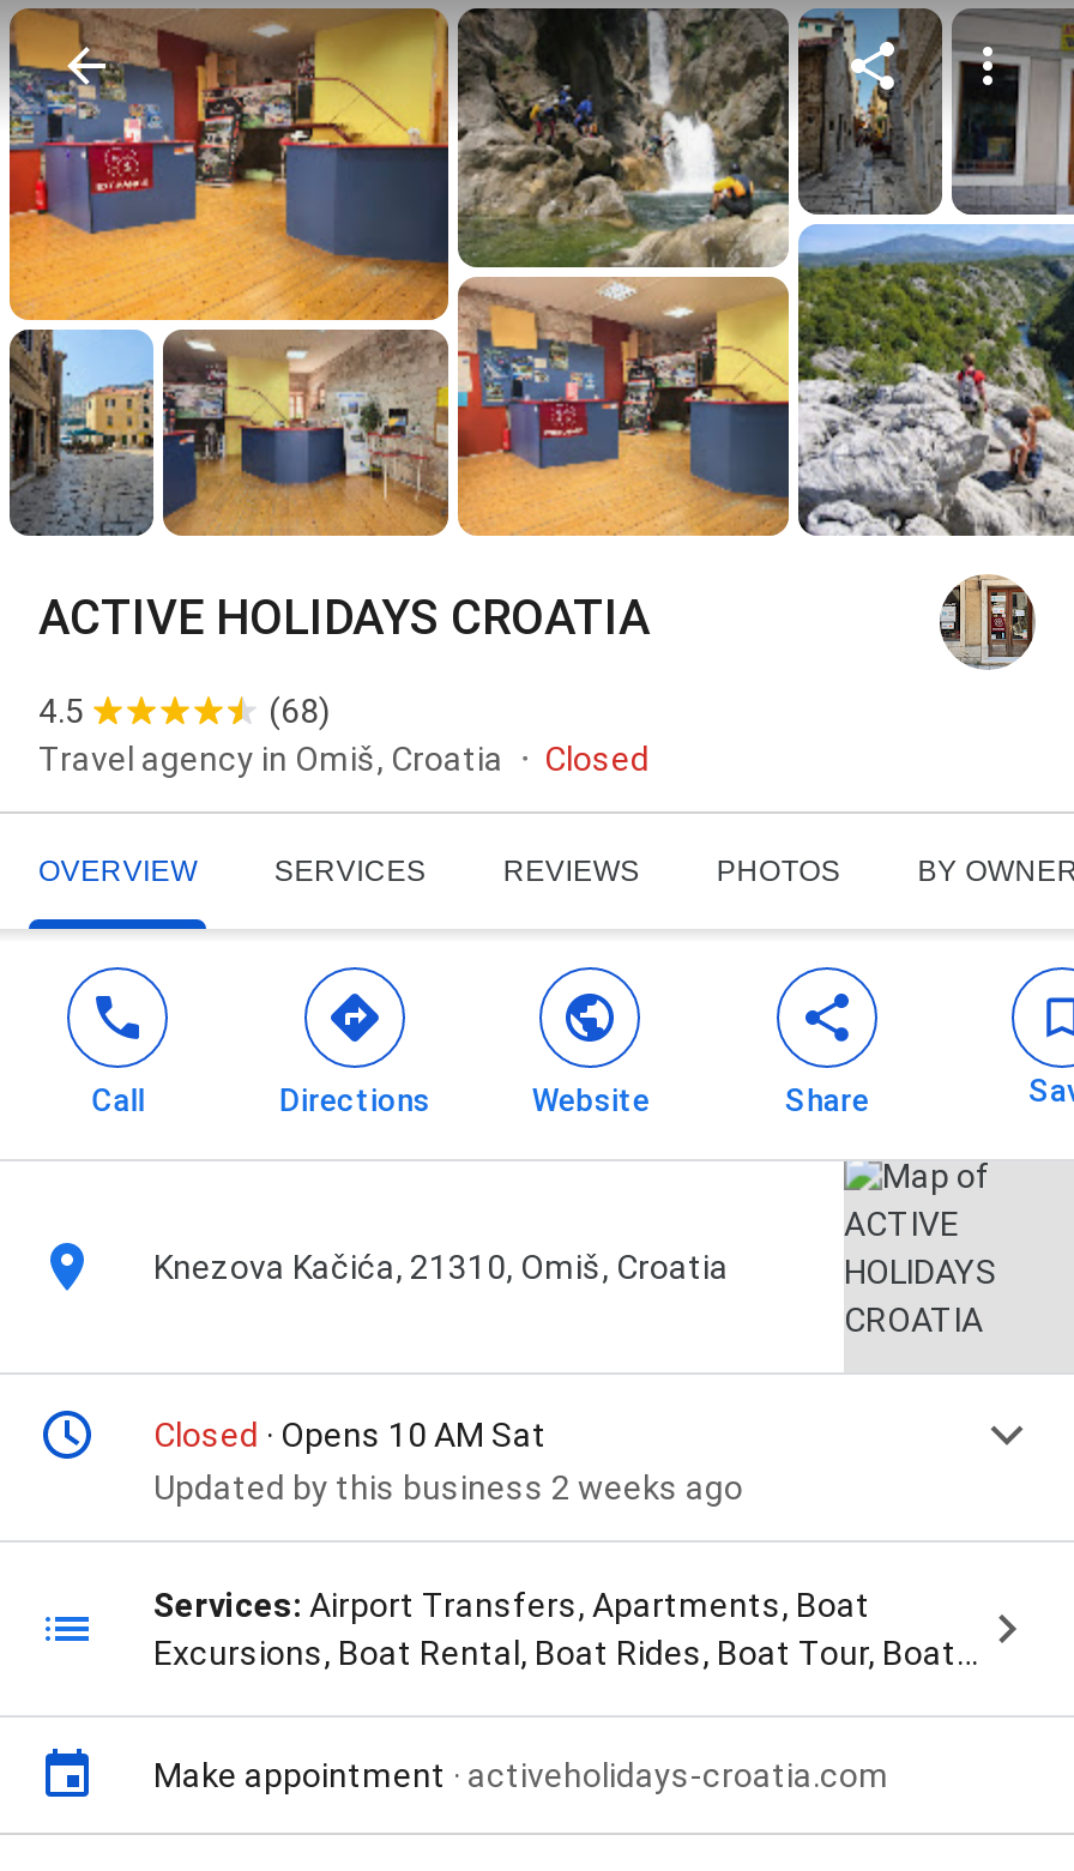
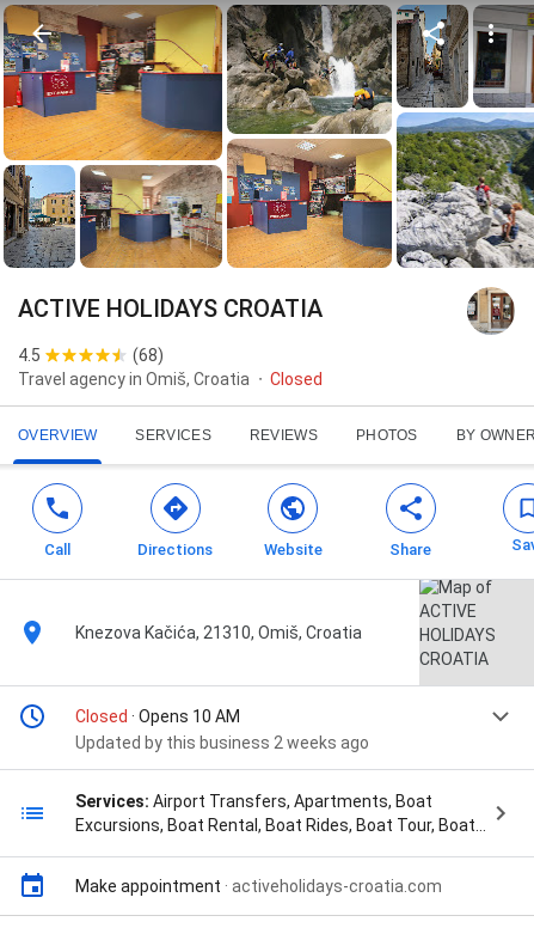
- Closed · Opens 10 AM Sat
+ Closed · Opens 10 AM
